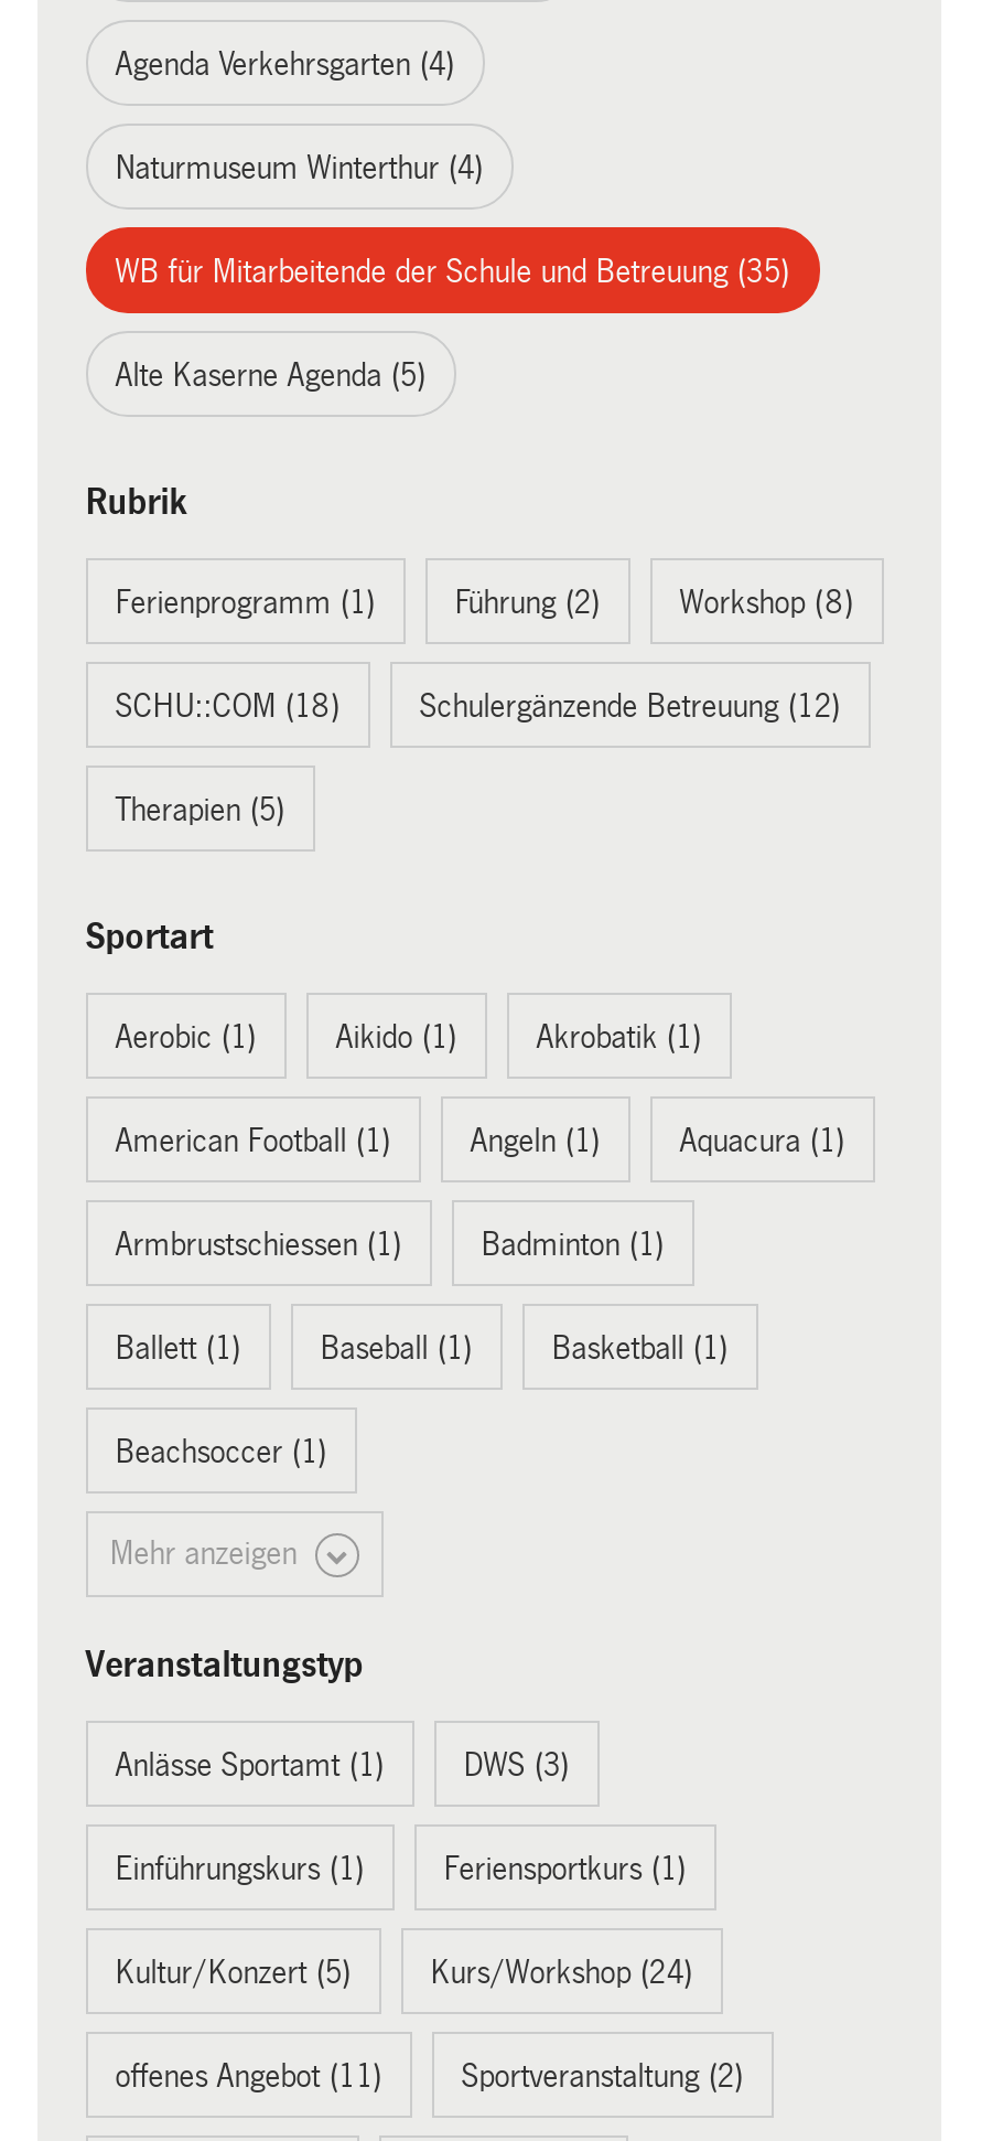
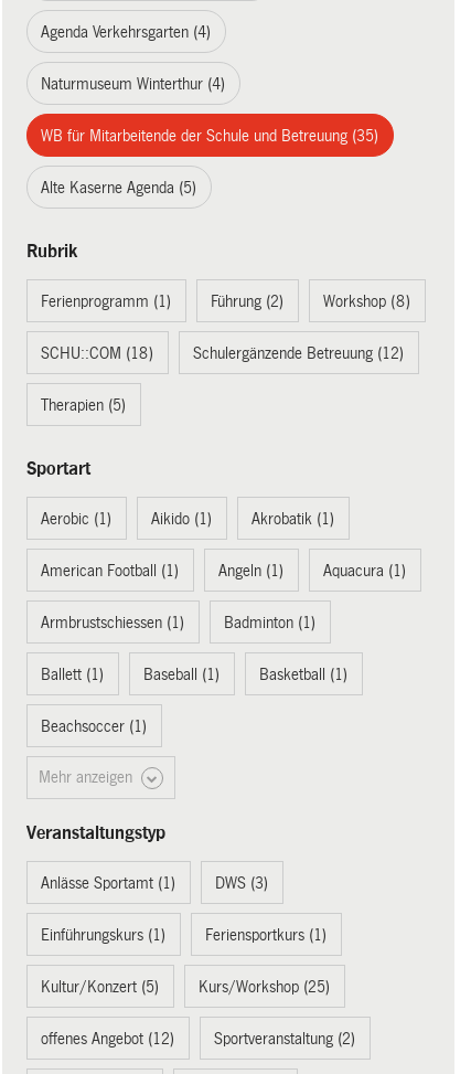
- Kurs/Workshop (24)
+ Kurs/Workshop (25)

- offenes Angebot (11)
+ offenes Angebot (12)
